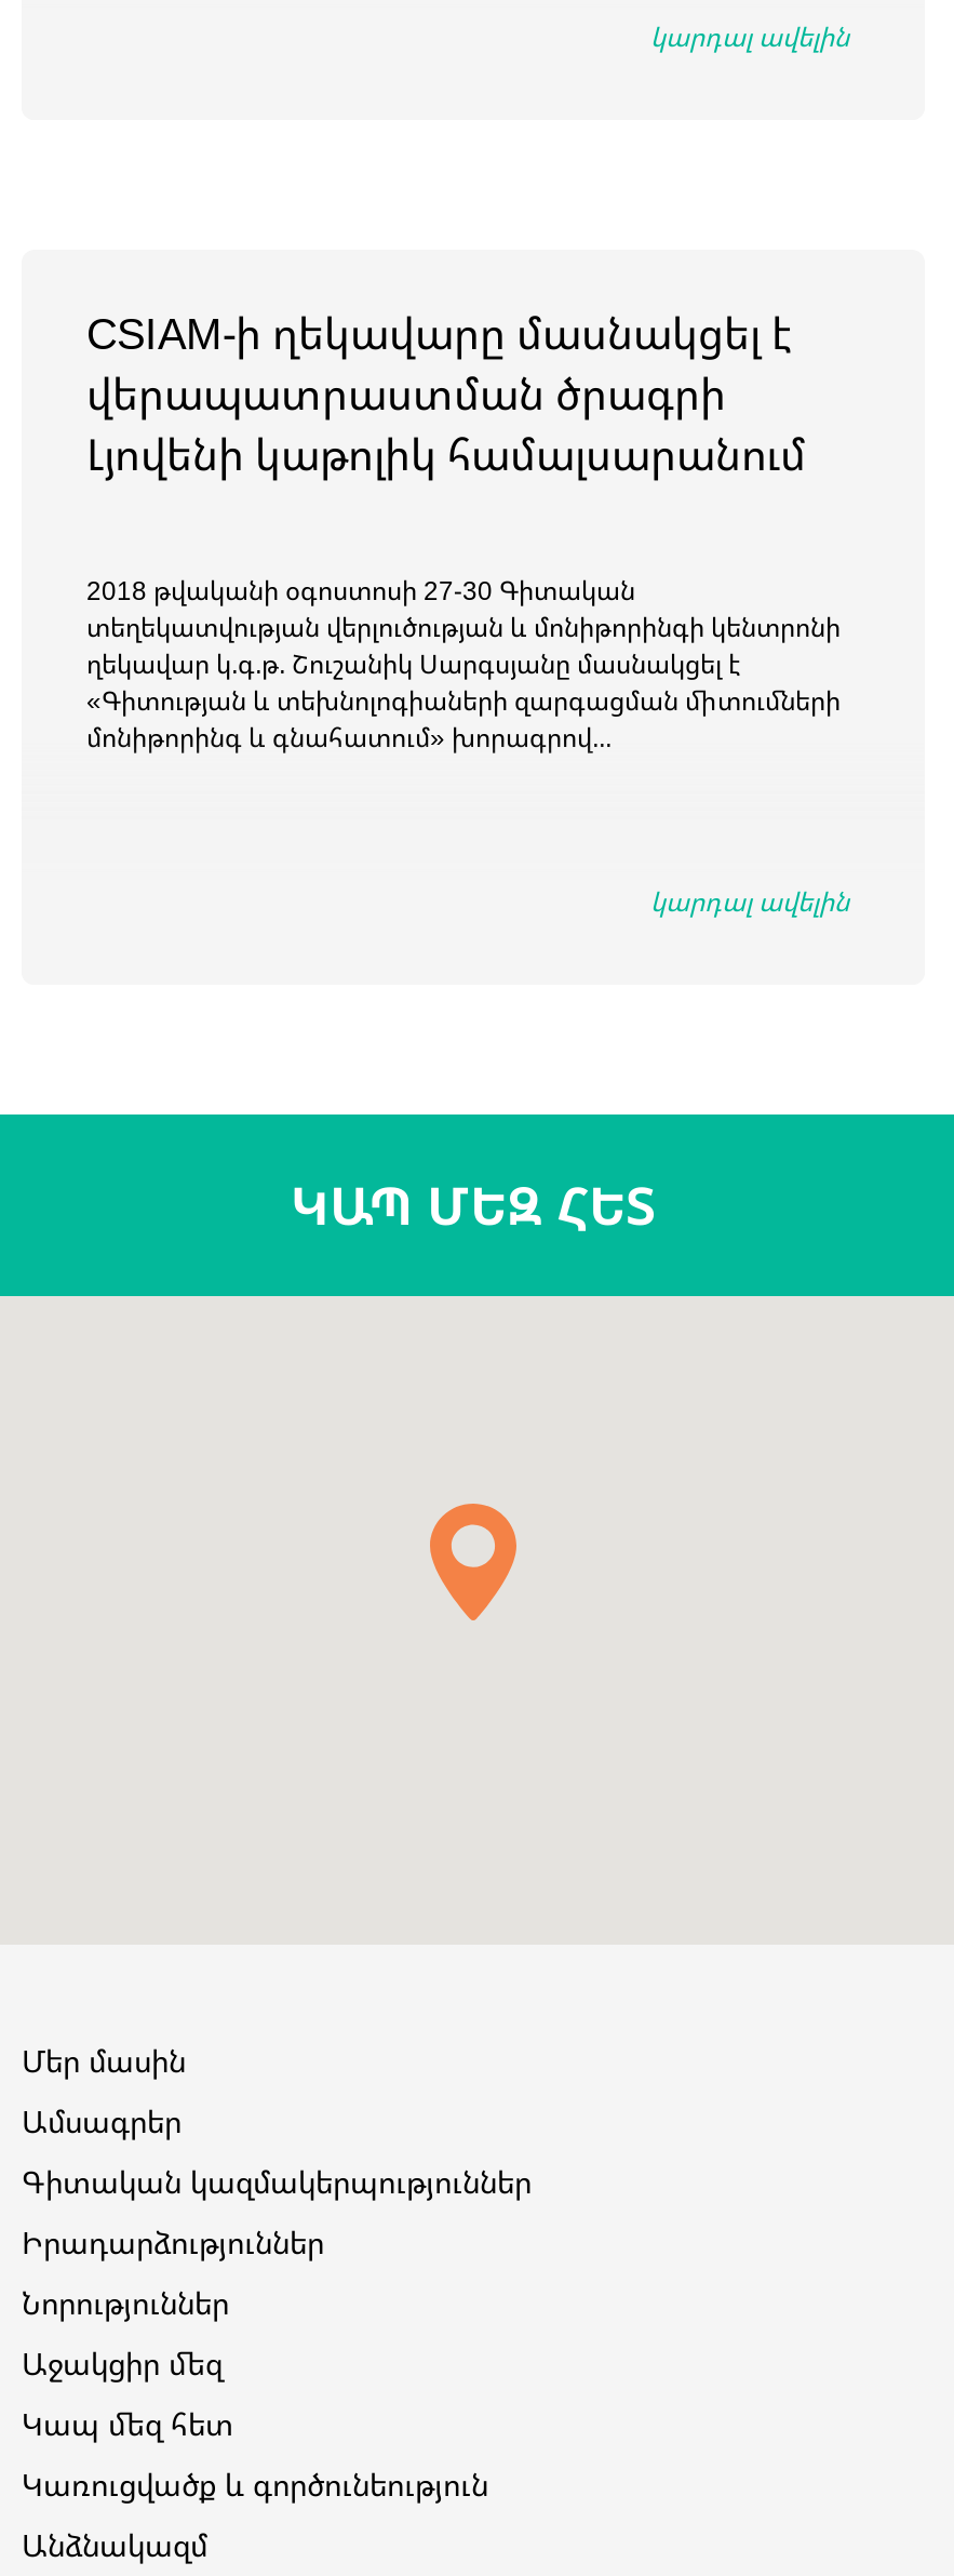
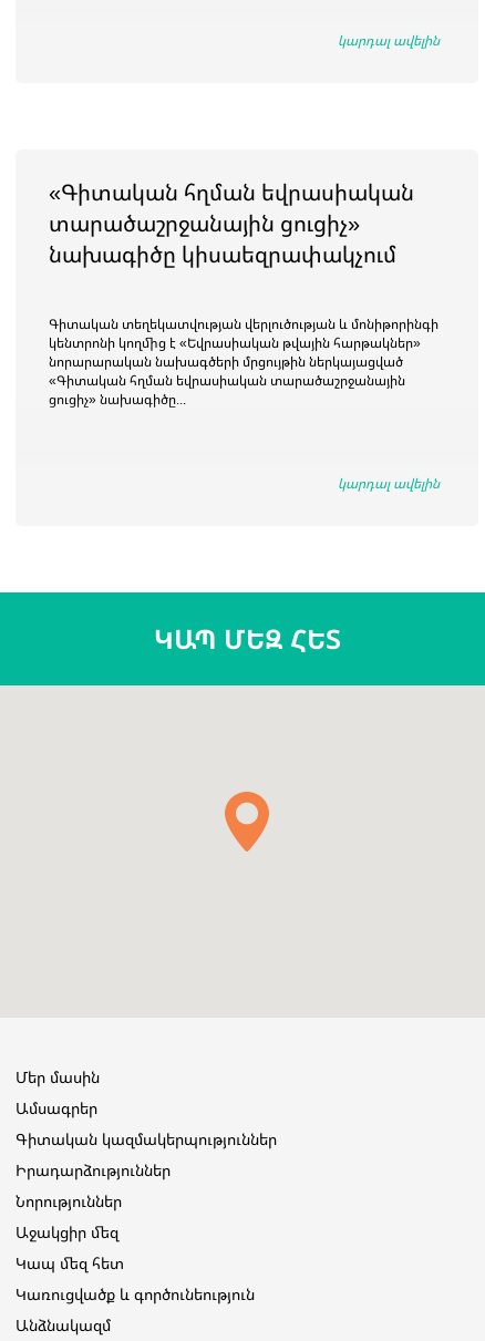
- CSIAM-ի ղեկավարը մասնակցել է
- վերապատրաստման ծրագրի
- Լյովենի կաթոլիկ համալսարանում
+ «Գիտական հղման եվրասիական
+ տարածաշրջանային ցուցիչ»
+ նախագիծը կիսաեզրափակչում

- 2018 թվականի օգոստոսի 27-30 Գիտական
- տեղեկատվության վերլուծության և մոնիթորինգի կենտրոնի
- ղեկավար կ.գ.թ. Շուշանիկ Սարգսյանը մասնակցել է
- «Գիտության և տեխնոլոգիաների զարգացման միտումների
- մոնիթորինգ և գնահատում» խորագրով...
+ Գիտական տեղեկատվության վերլուծության և մոնիթորինգի
+ կենտրոնի կողմից է «Եվրասիական թվային հարթակներ»
+ նորարարական նախագծերի մրցույթին ներկայացված
+ «Գիտական հղման եվրասիական տարածաշրջանային
+ ցուցիչ» նախագիծը...
